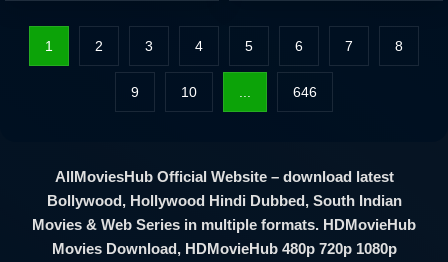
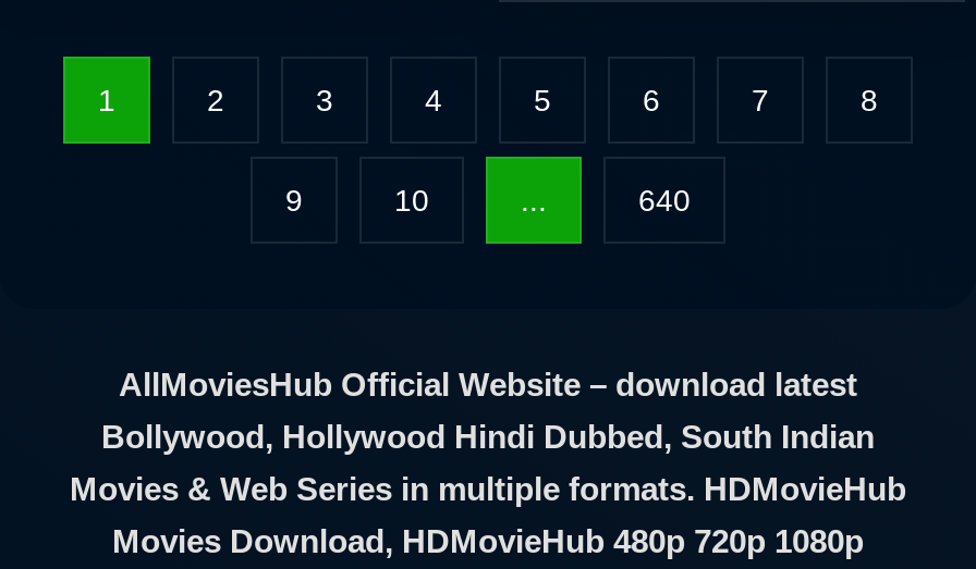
- 646
+ 640
